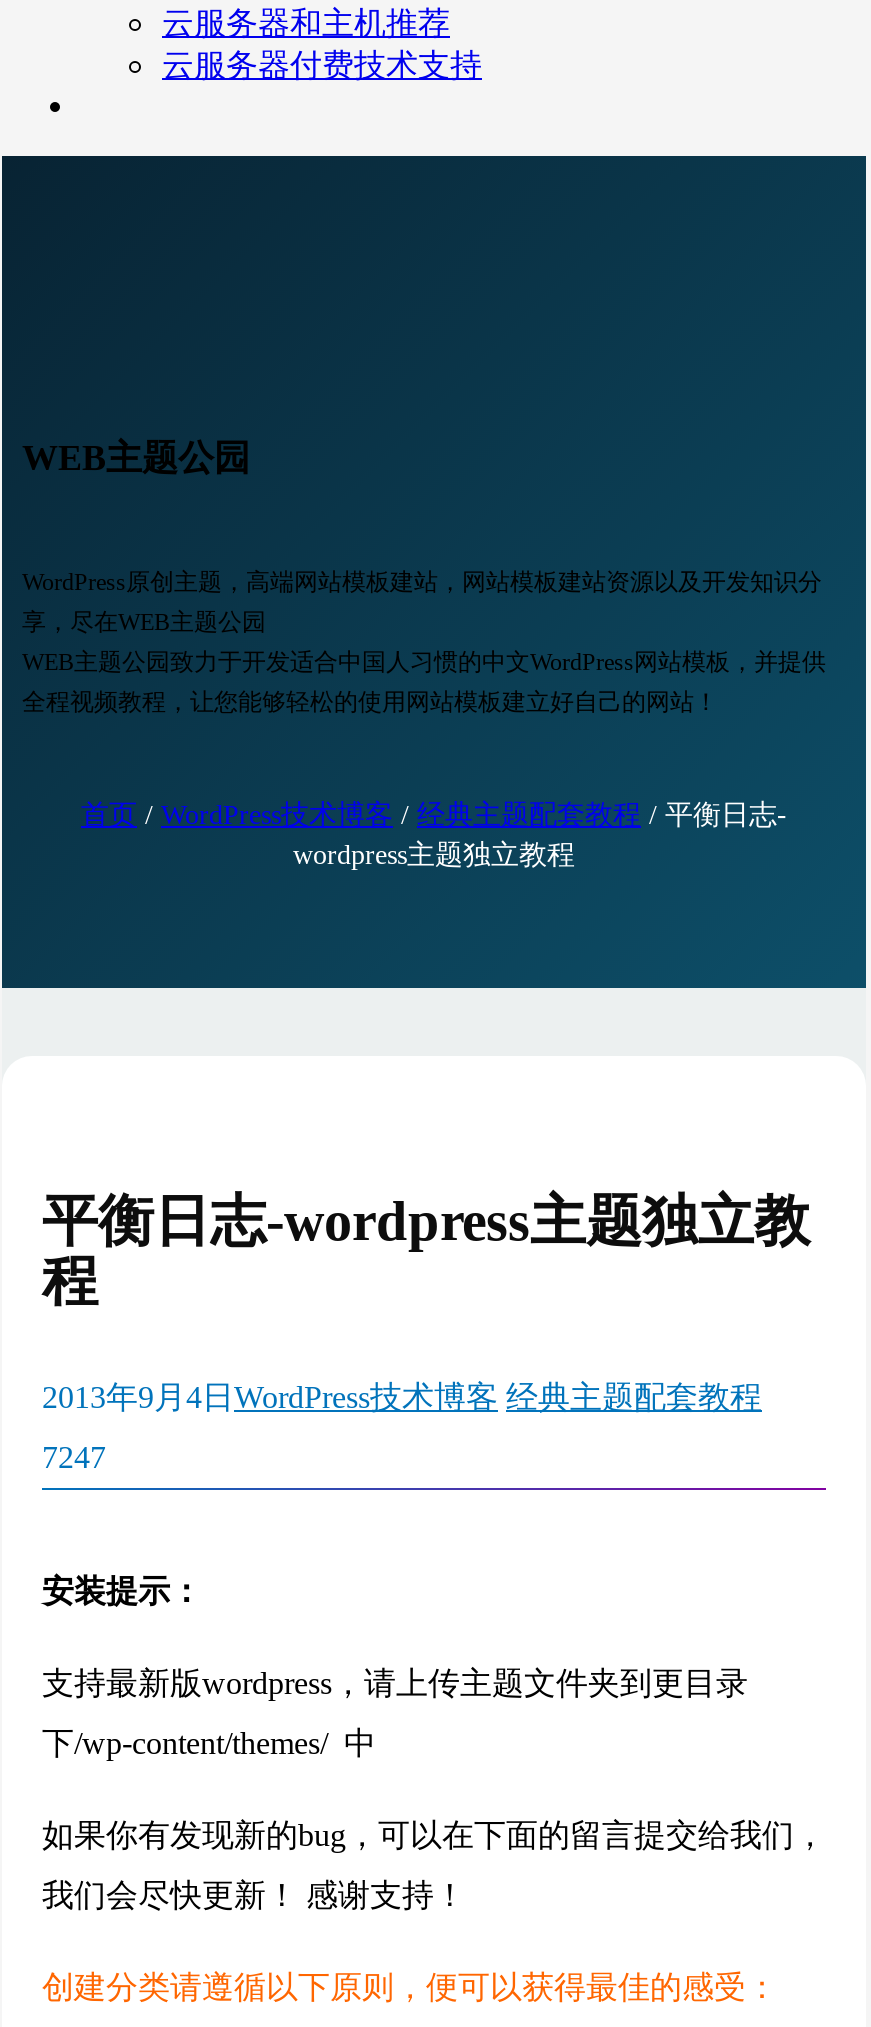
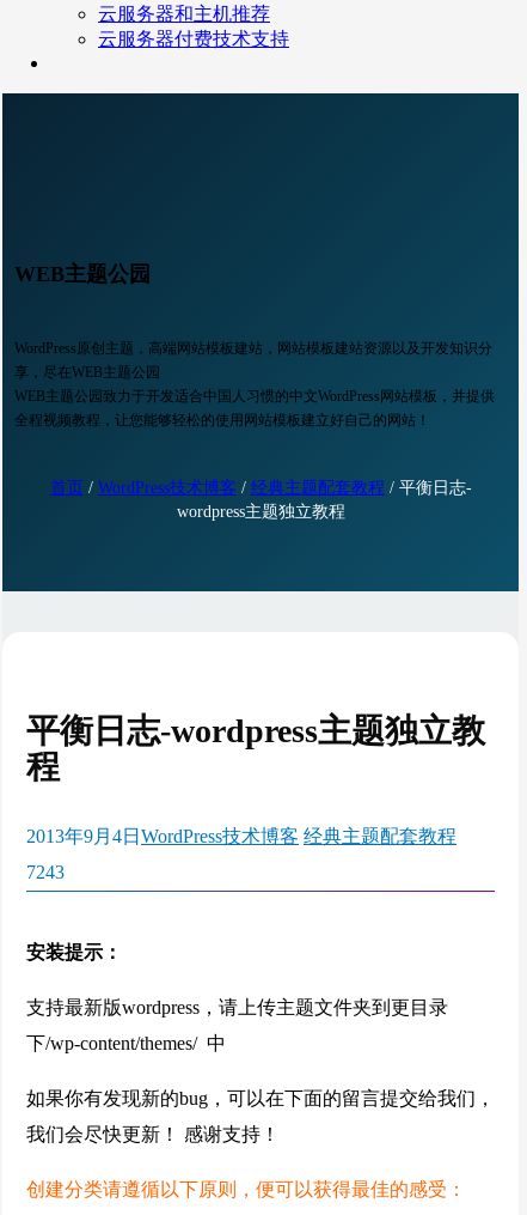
- 7247
+ 7243
